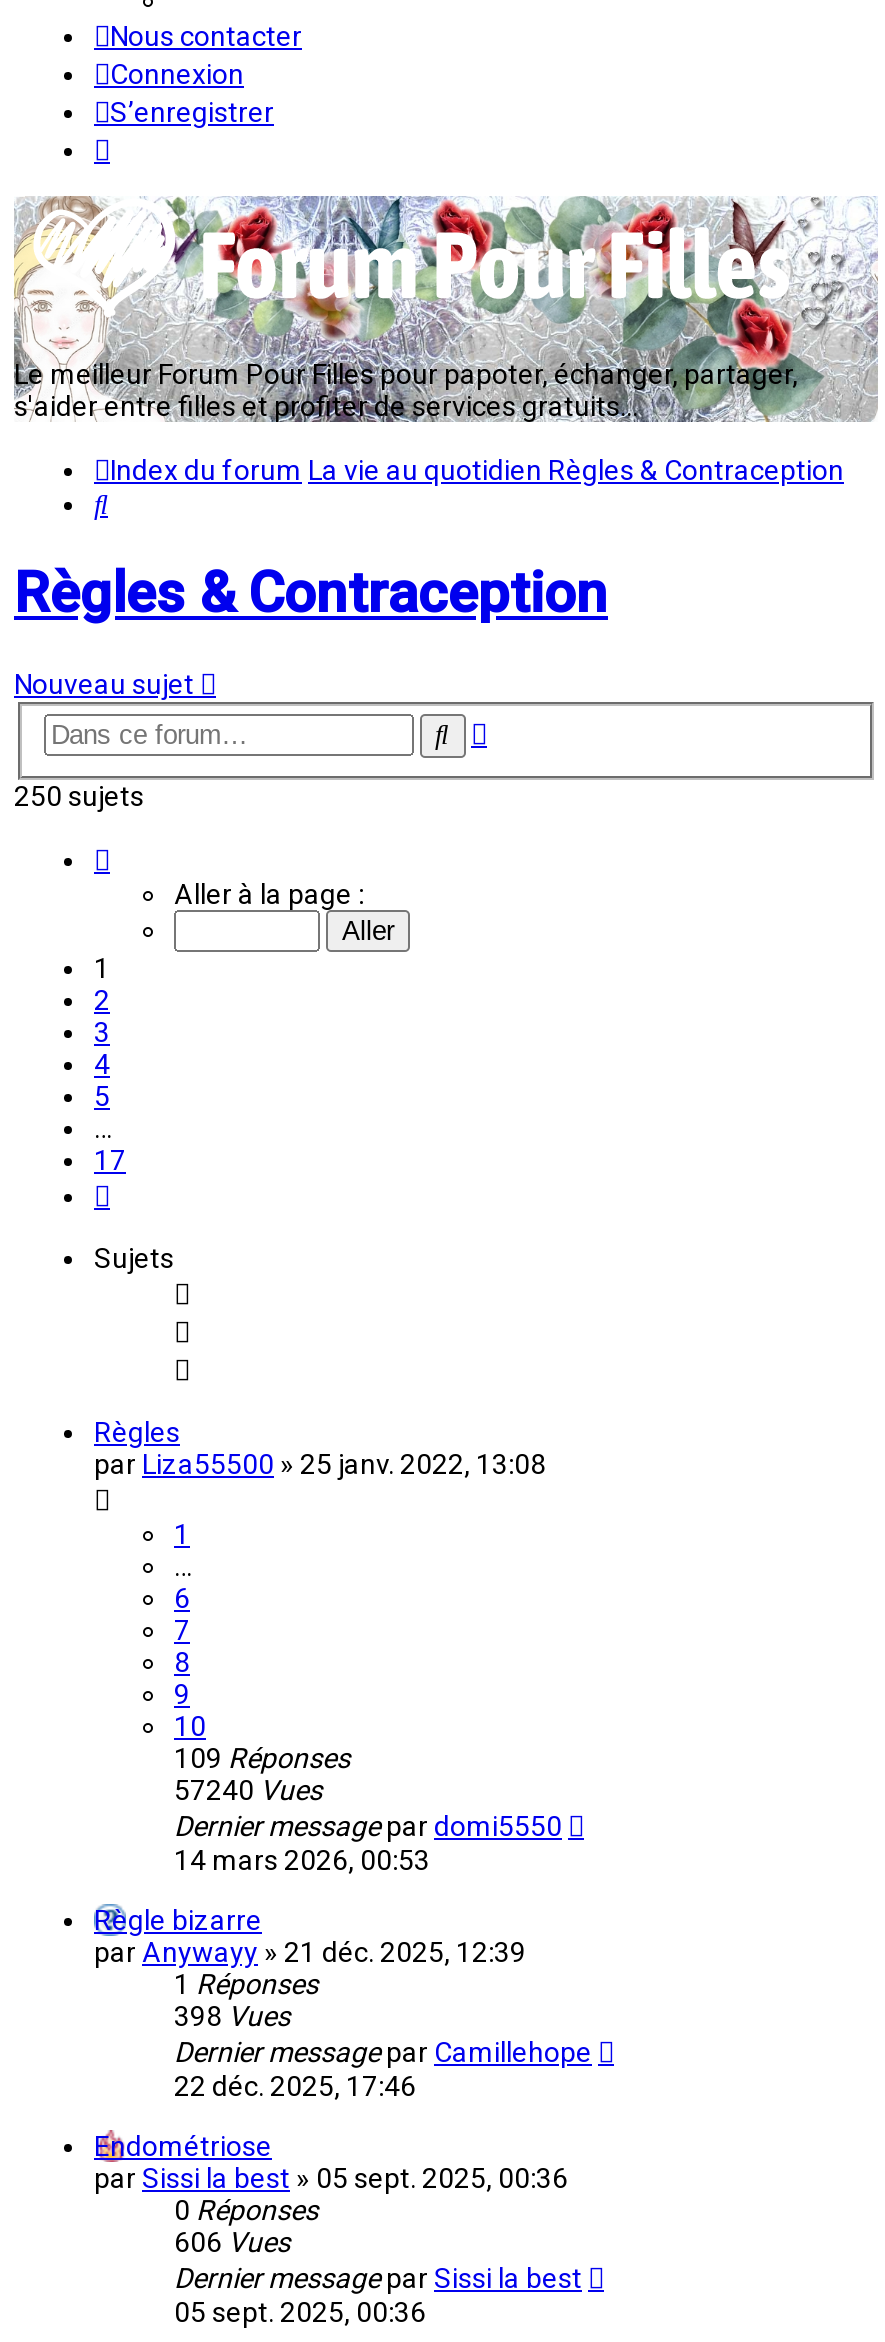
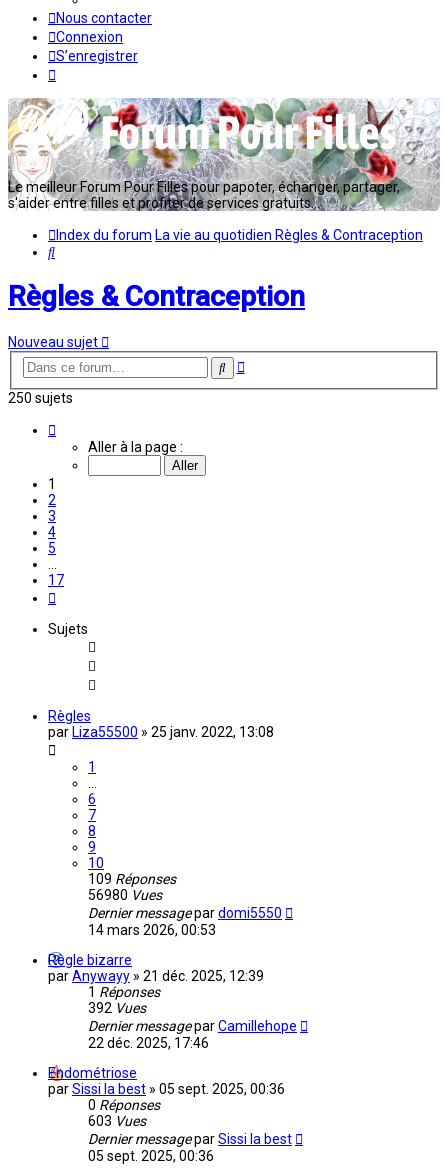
- 57240 Vues
+ 56980 Vues

- 398 Vues
+ 392 Vues

- 606 Vues
+ 603 Vues
